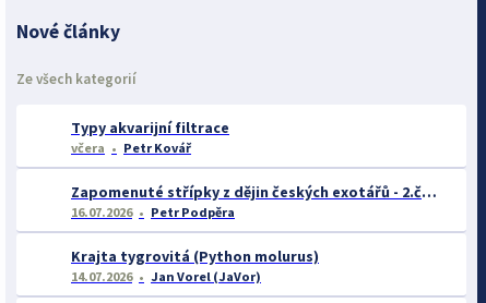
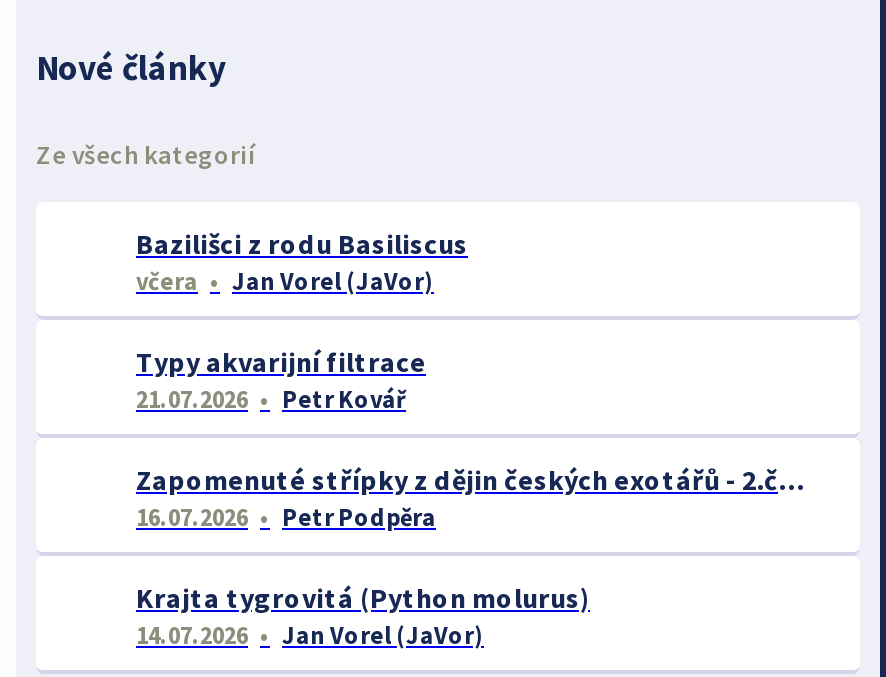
+ Bazilišci z rodu Basiliscus
+ včera
+ Jan Vorel (JaVor)

- včera
+ 21.07.2026
